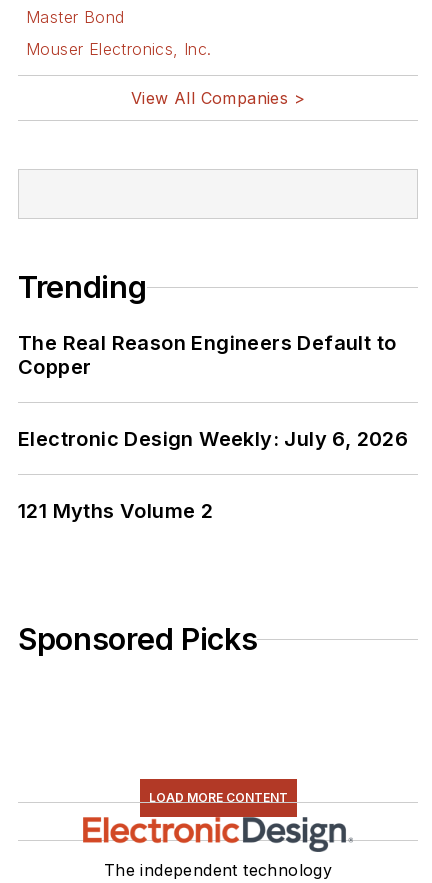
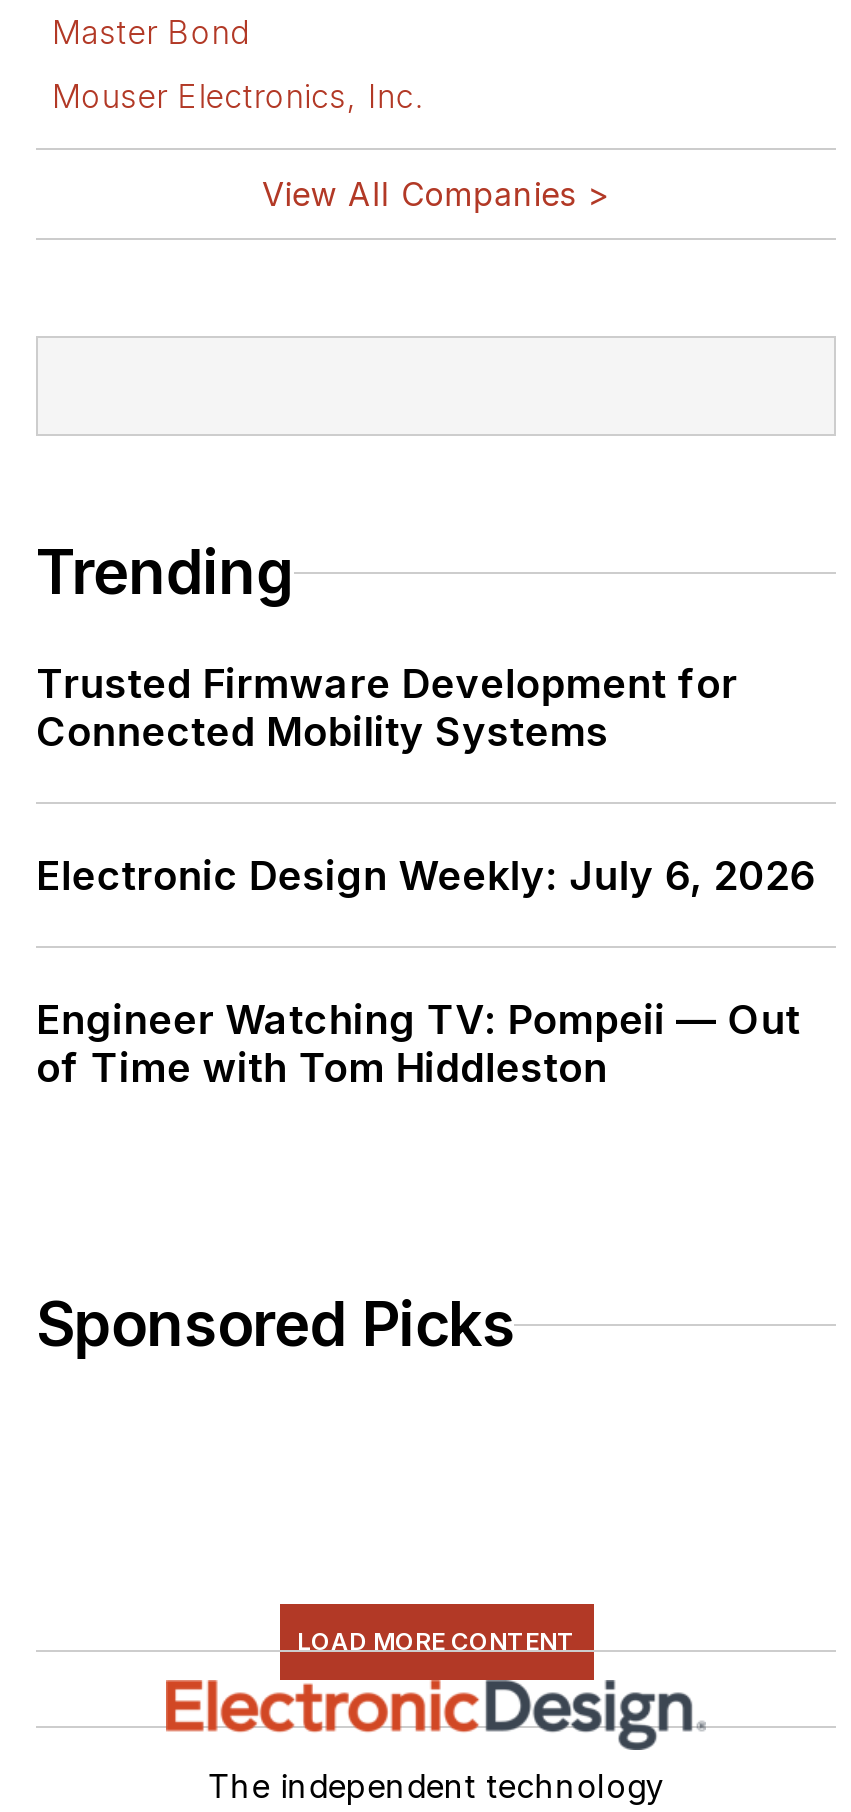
- The Real Reason Engineers Default to
- Copper
+ Trusted Firmware Development for
+ Connected Mobility Systems

- 121 Myths Volume 2
+ Engineer Watching TV: Pompeii — Out
+ of Time with Tom Hiddleston
